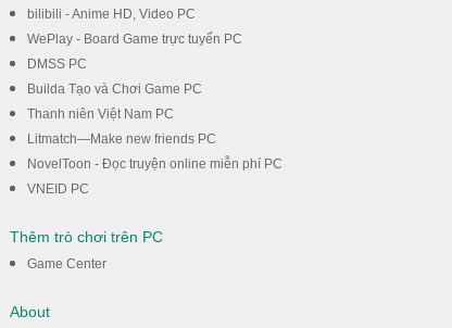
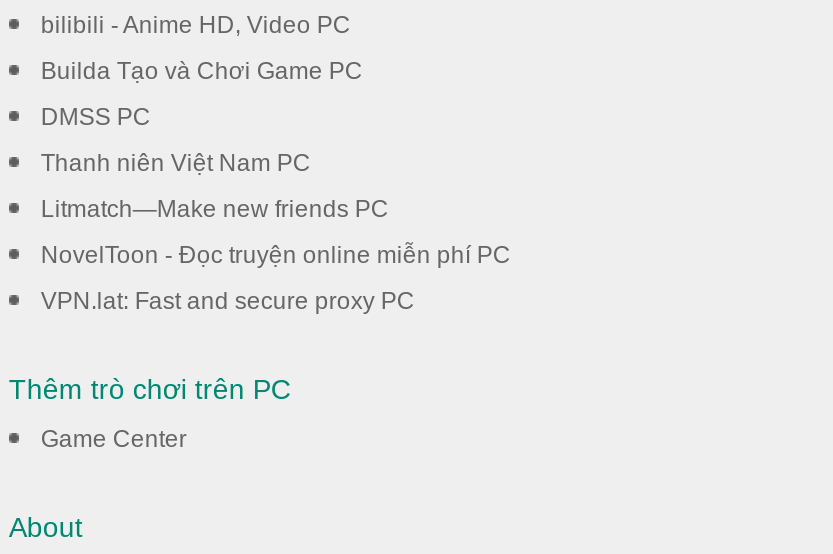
- WePlay - Board Game trực tuyến PC

moved up: Builda Tạo và Chơi Game PC

- VNEID PC
+ VPN.lat: Fast and secure proxy PC
